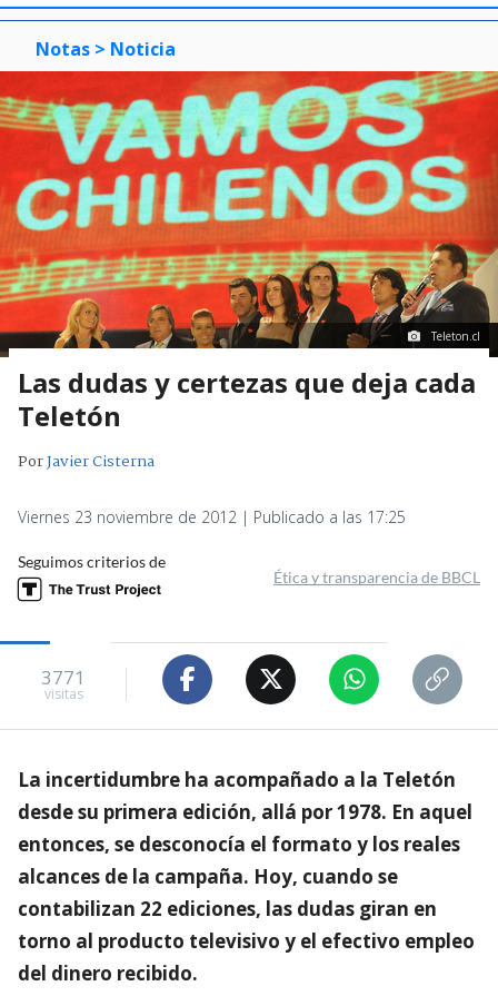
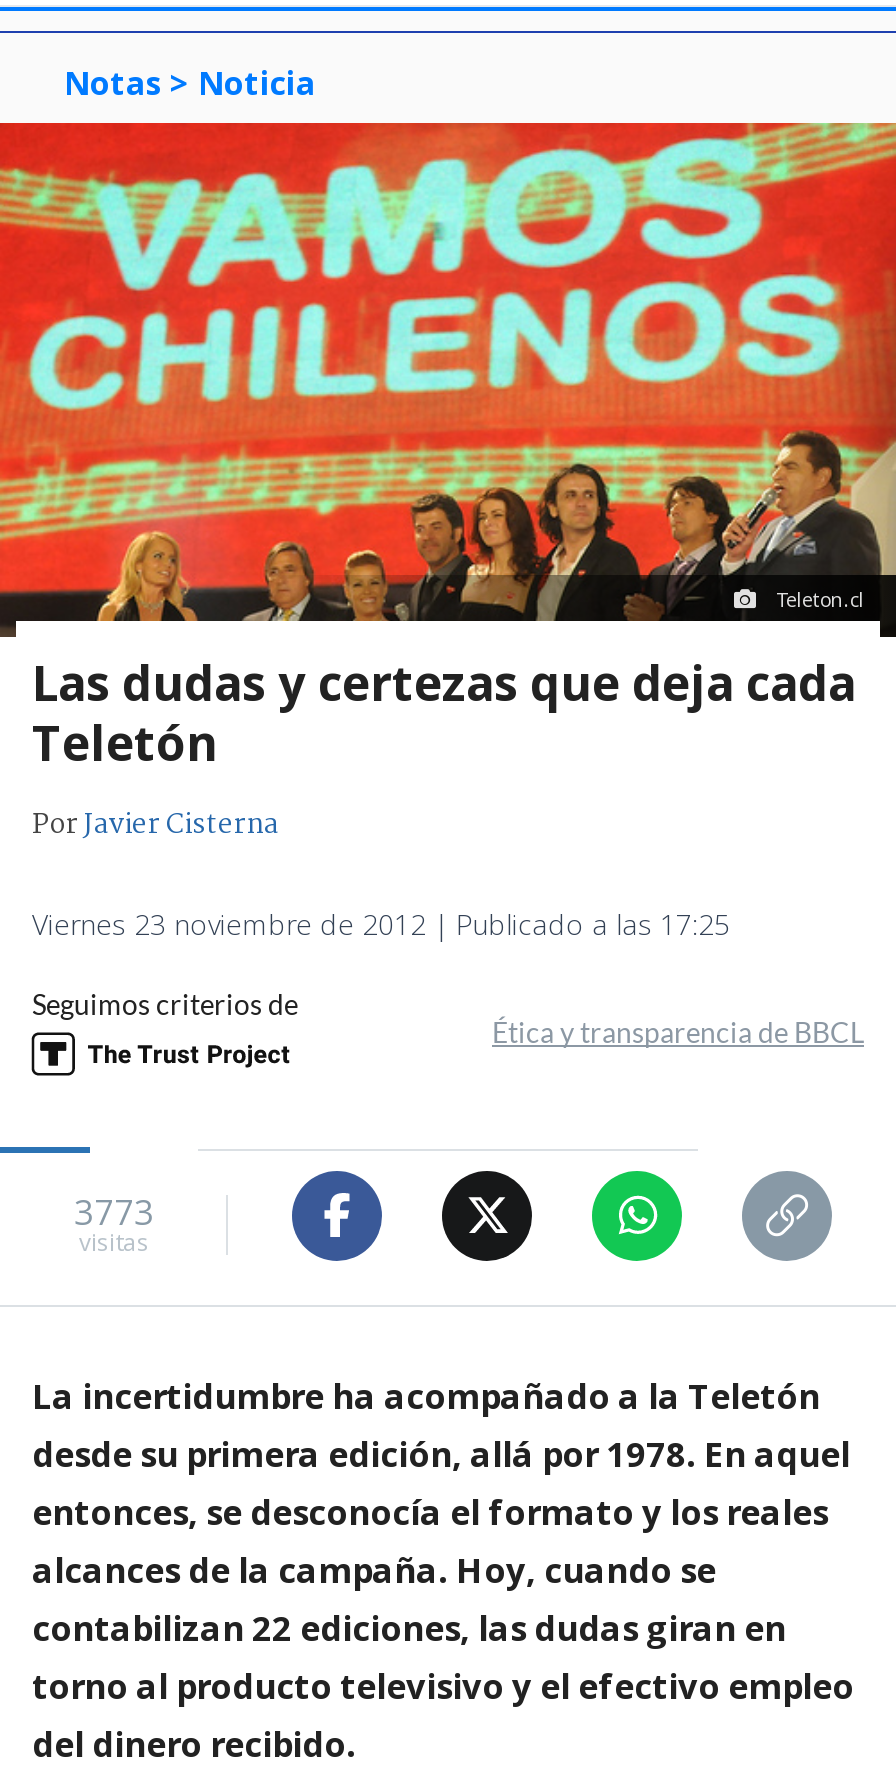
- 3771
+ 3773
